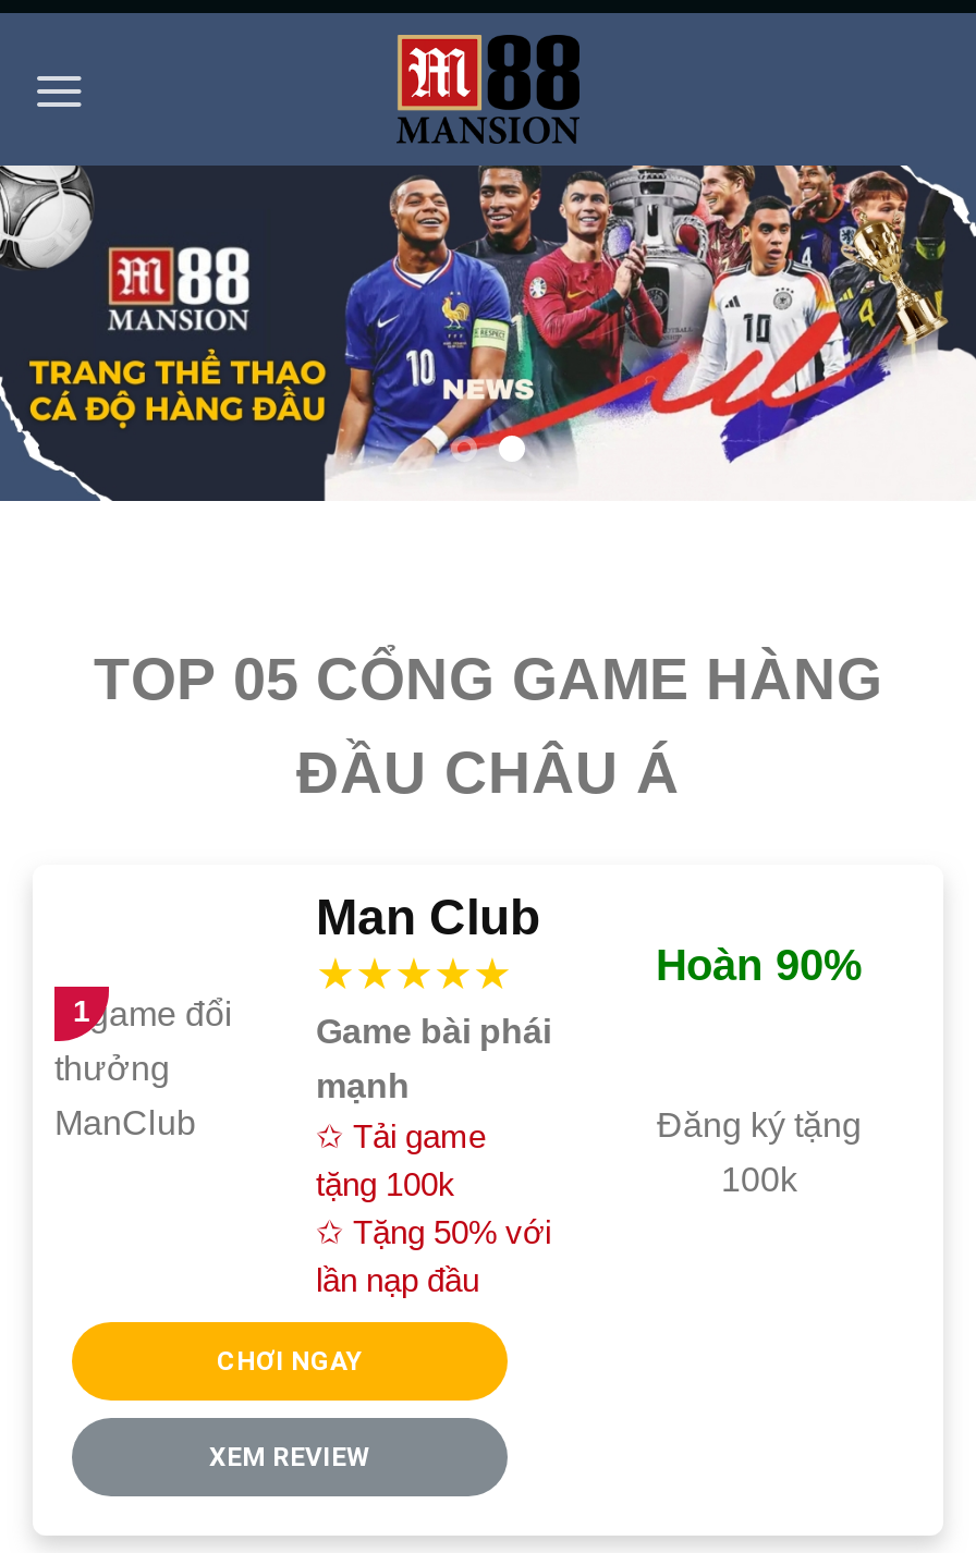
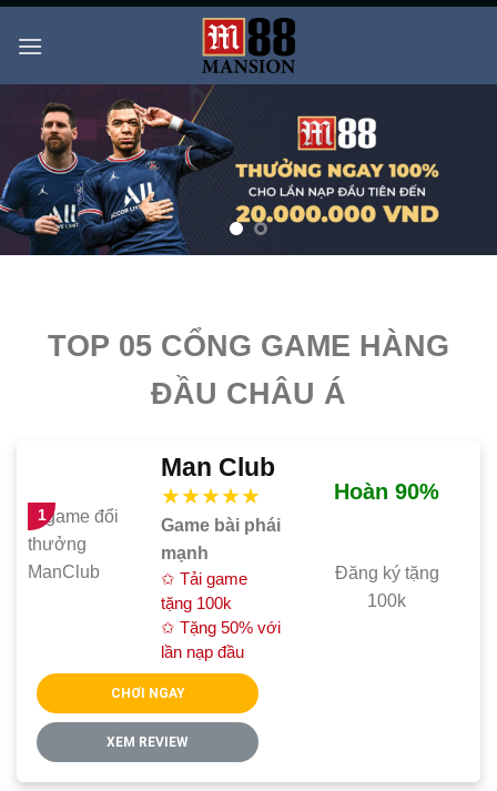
- [image]
+ [image]
